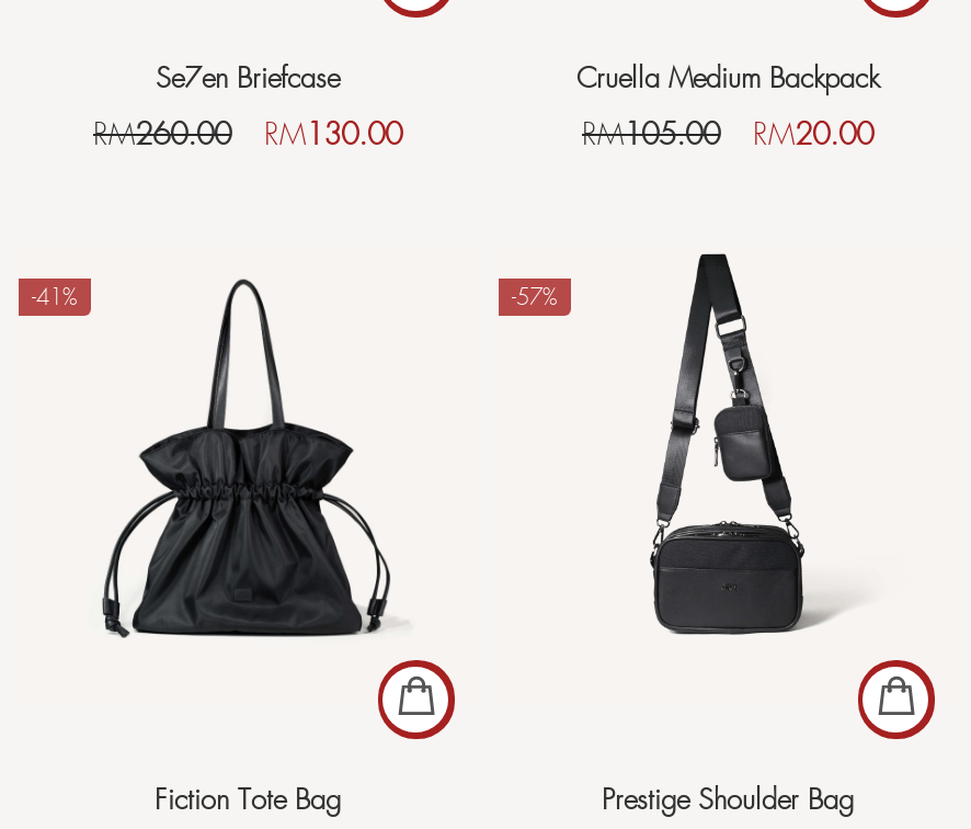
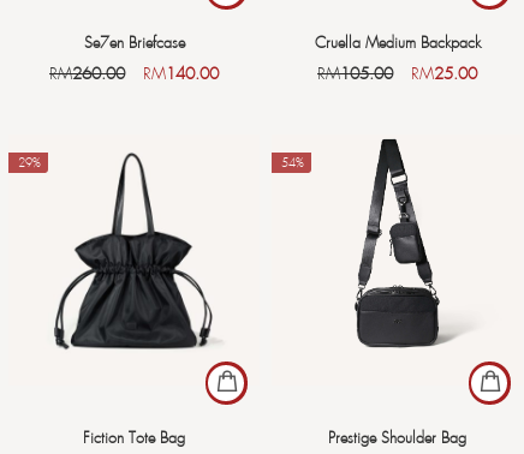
- RM260.00 RM130.00
+ RM260.00 RM140.00

- RM20.00
+ RM25.00

- -41%
+ -29%

- -57%
+ -54%
